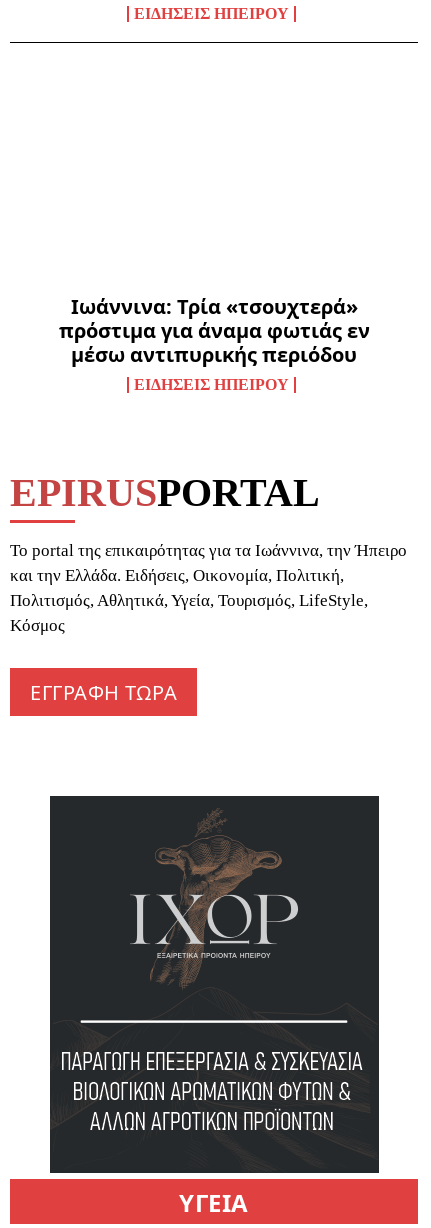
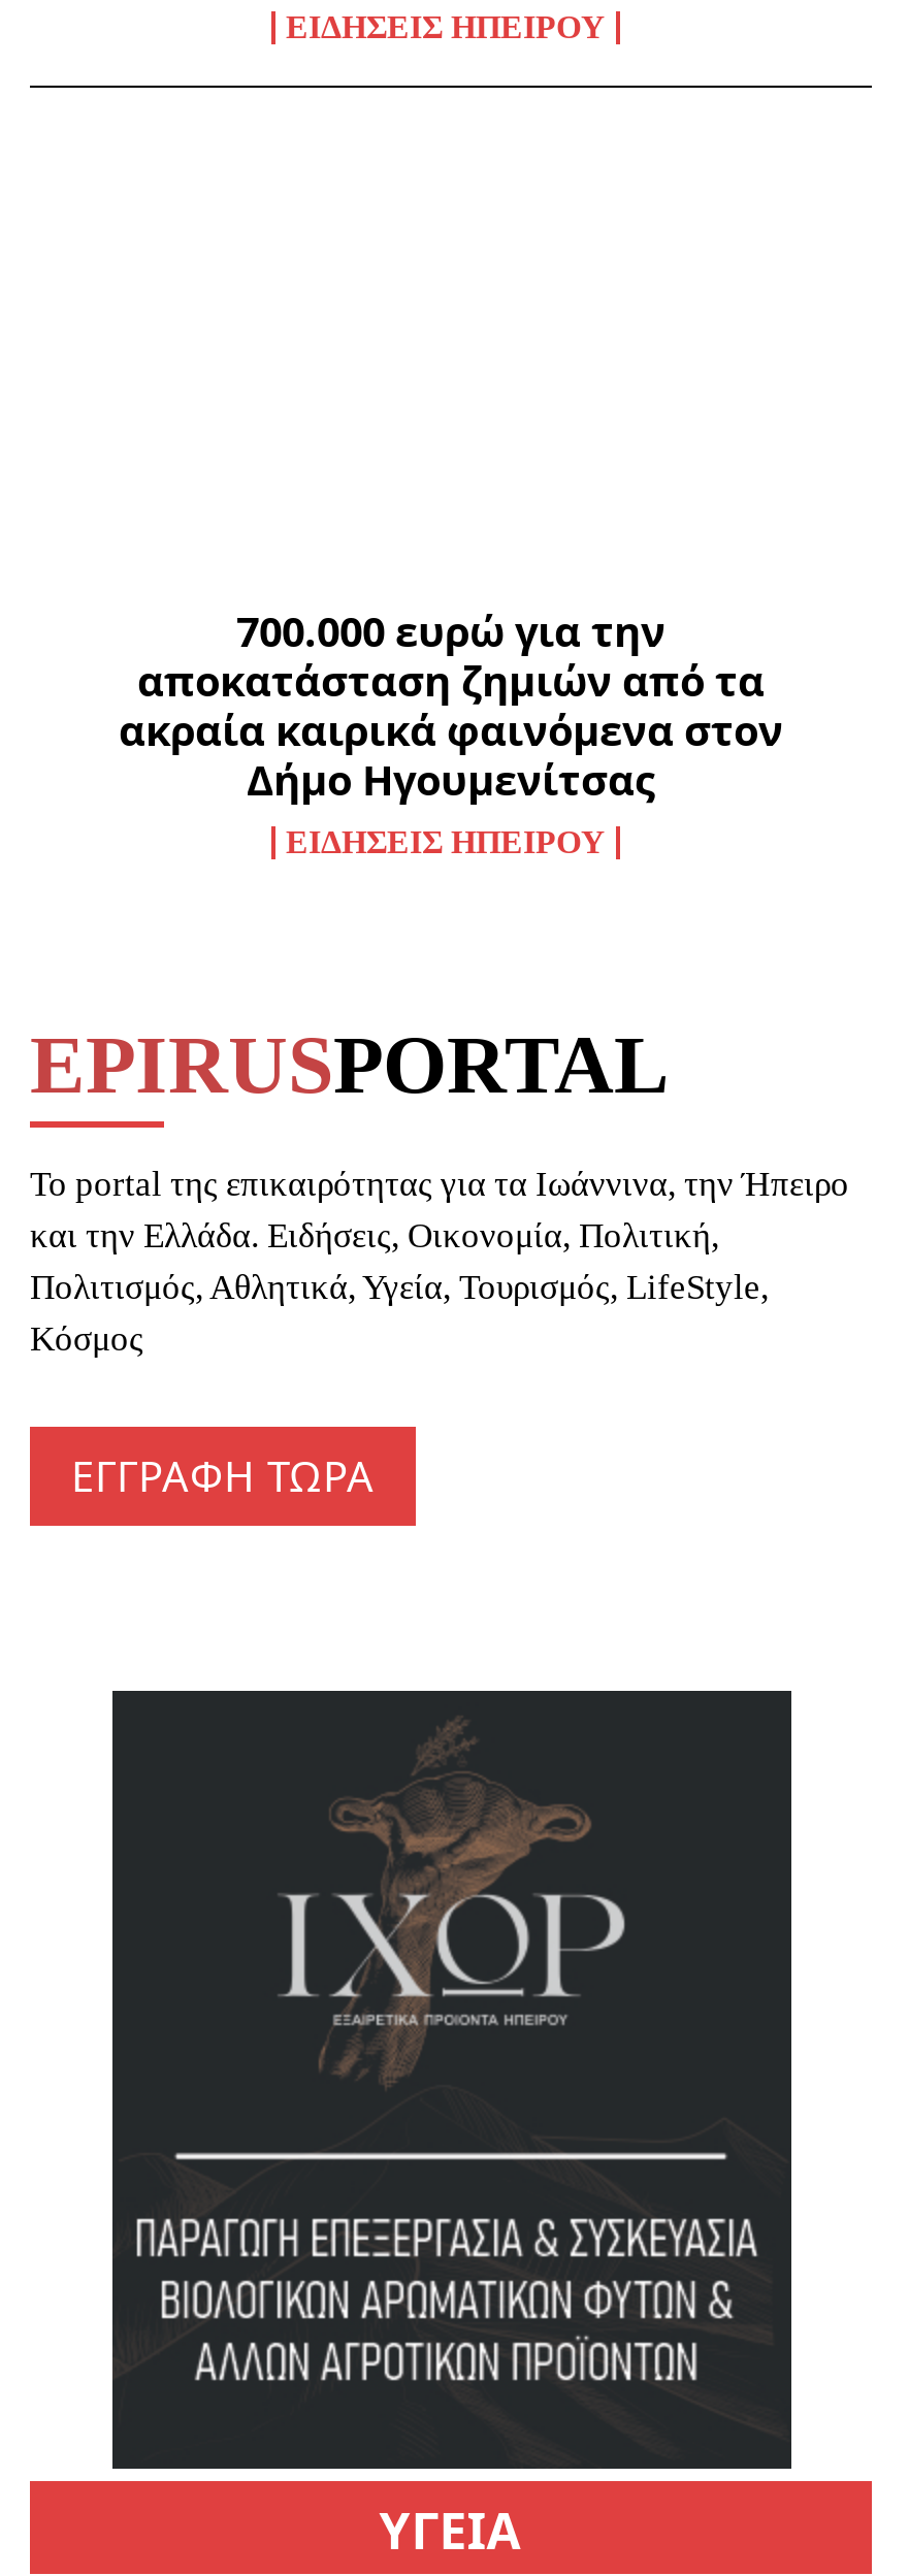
- Ιωάννινα: Τρία «τσουχτερά»
- πρόστιμα για άναμα φωτιάς εν
- μέσω αντιπυρικής περιόδου
+ 700.000 ευρώ για την
+ αποκατάσταση ζημιών από τα
+ ακραία καιρικά φαινόμενα στον
+ Δήμο Ηγουμενίτσας
